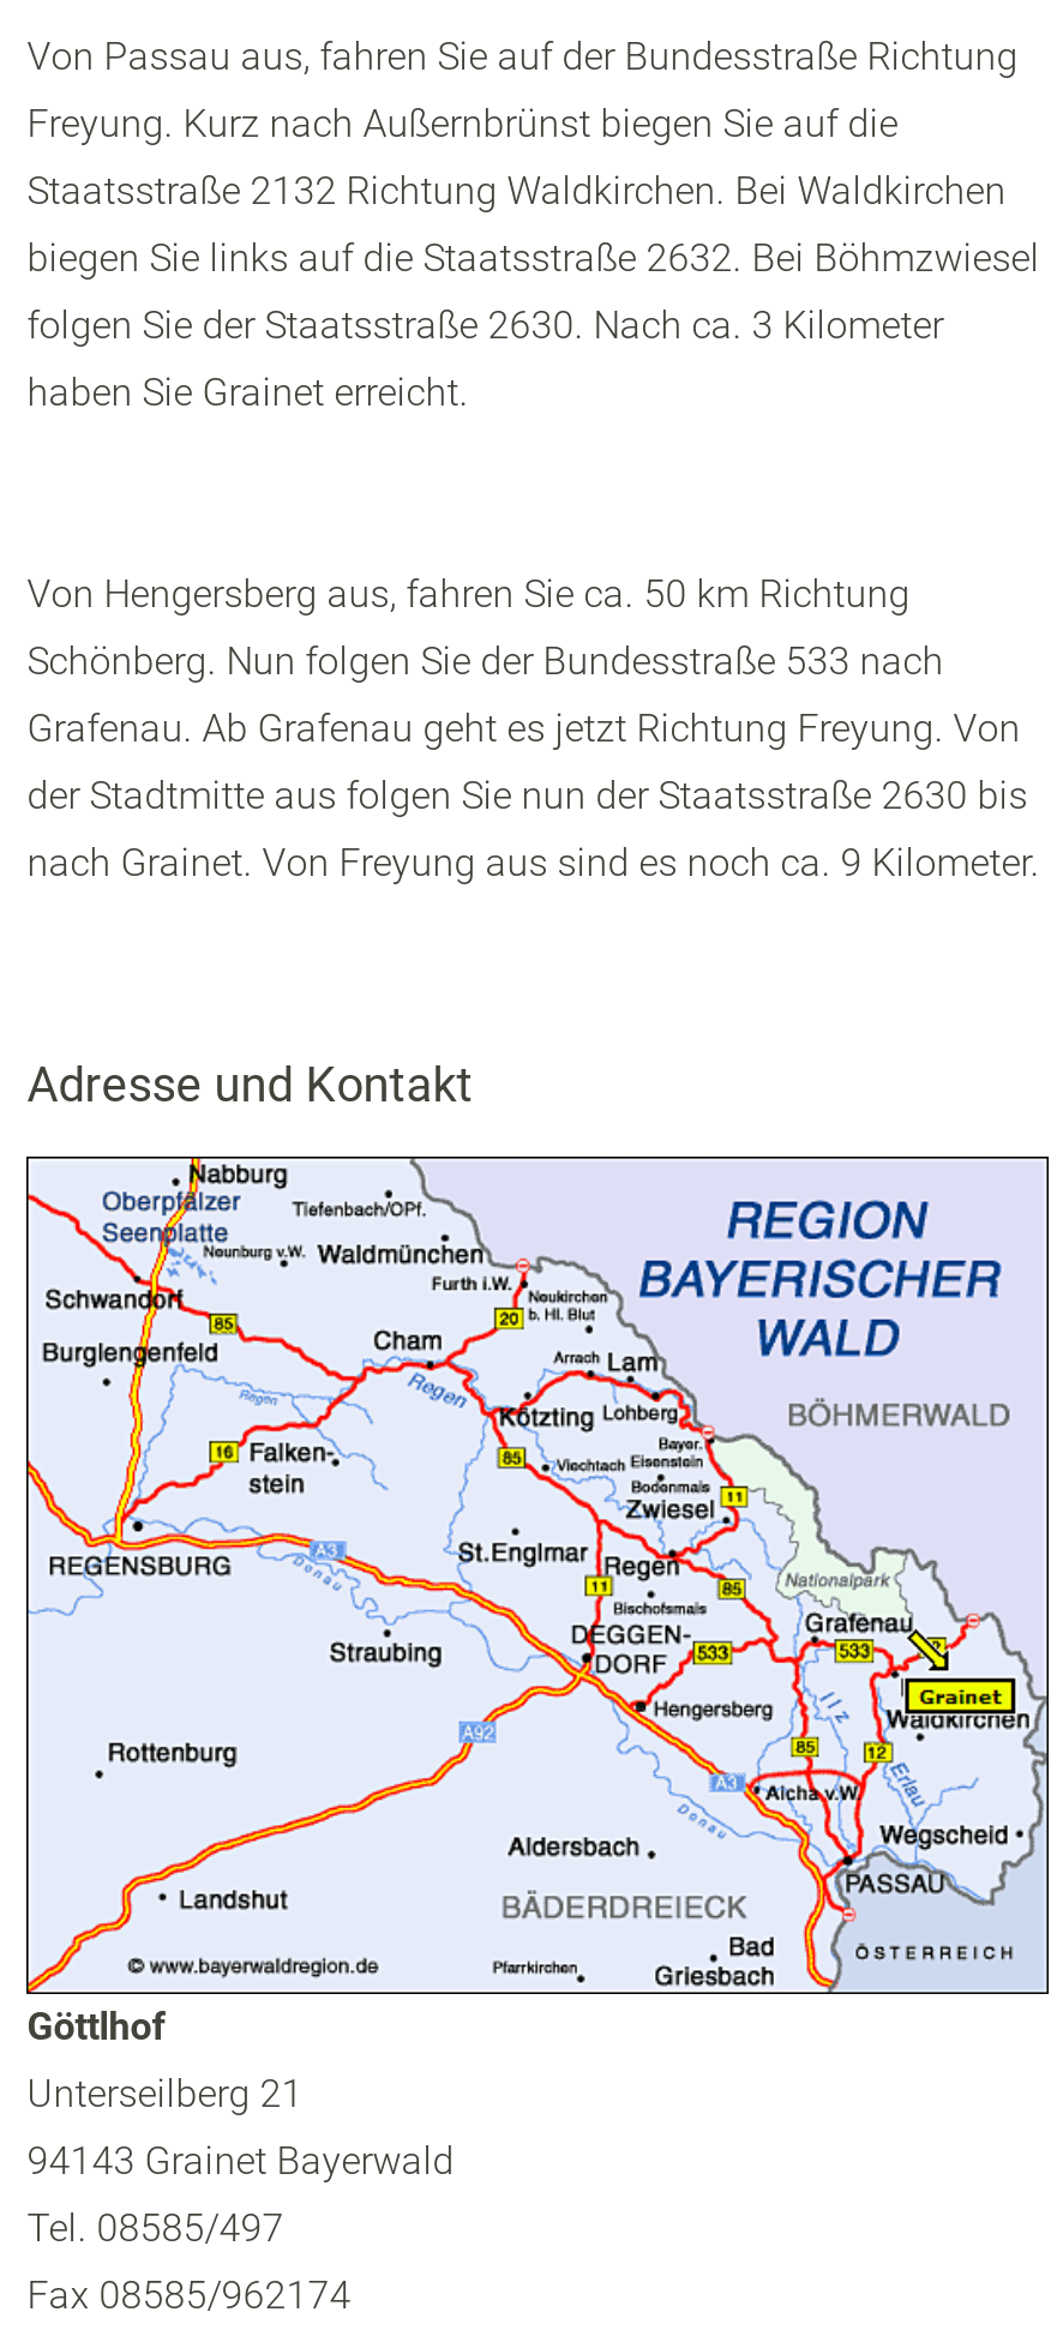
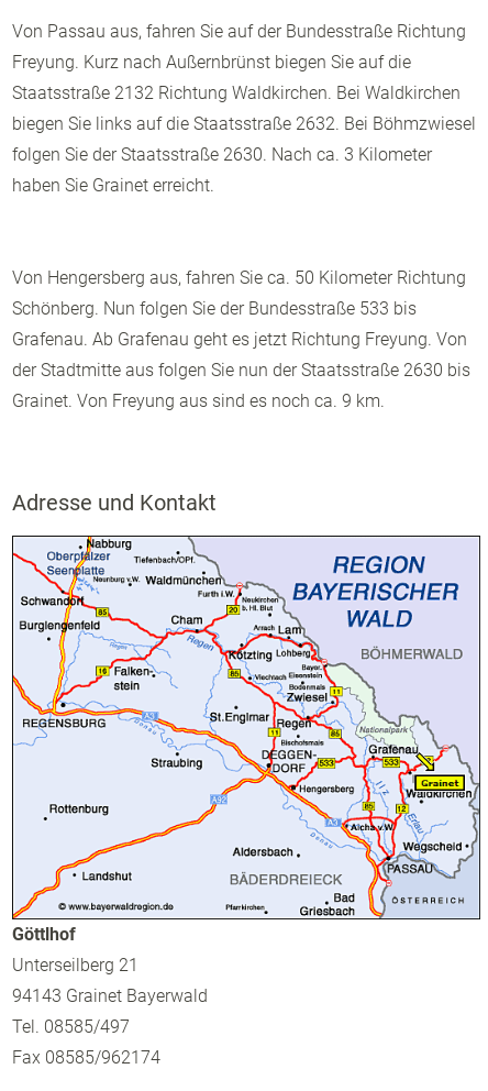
- Von Hengersberg aus, fahren Sie ca. 50 km Richtung
+ Von Hengersberg aus, fahren Sie ca. 50 Kilometer Richtung

- Schönberg. Nun folgen Sie der Bundesstraße 533 nach
+ Schönberg. Nun folgen Sie der Bundesstraße 533 bis

- nach Grainet. Von Freyung aus sind es noch ca. 9 Kilometer.
+ Grainet. Von Freyung aus sind es noch ca. 9 km.
